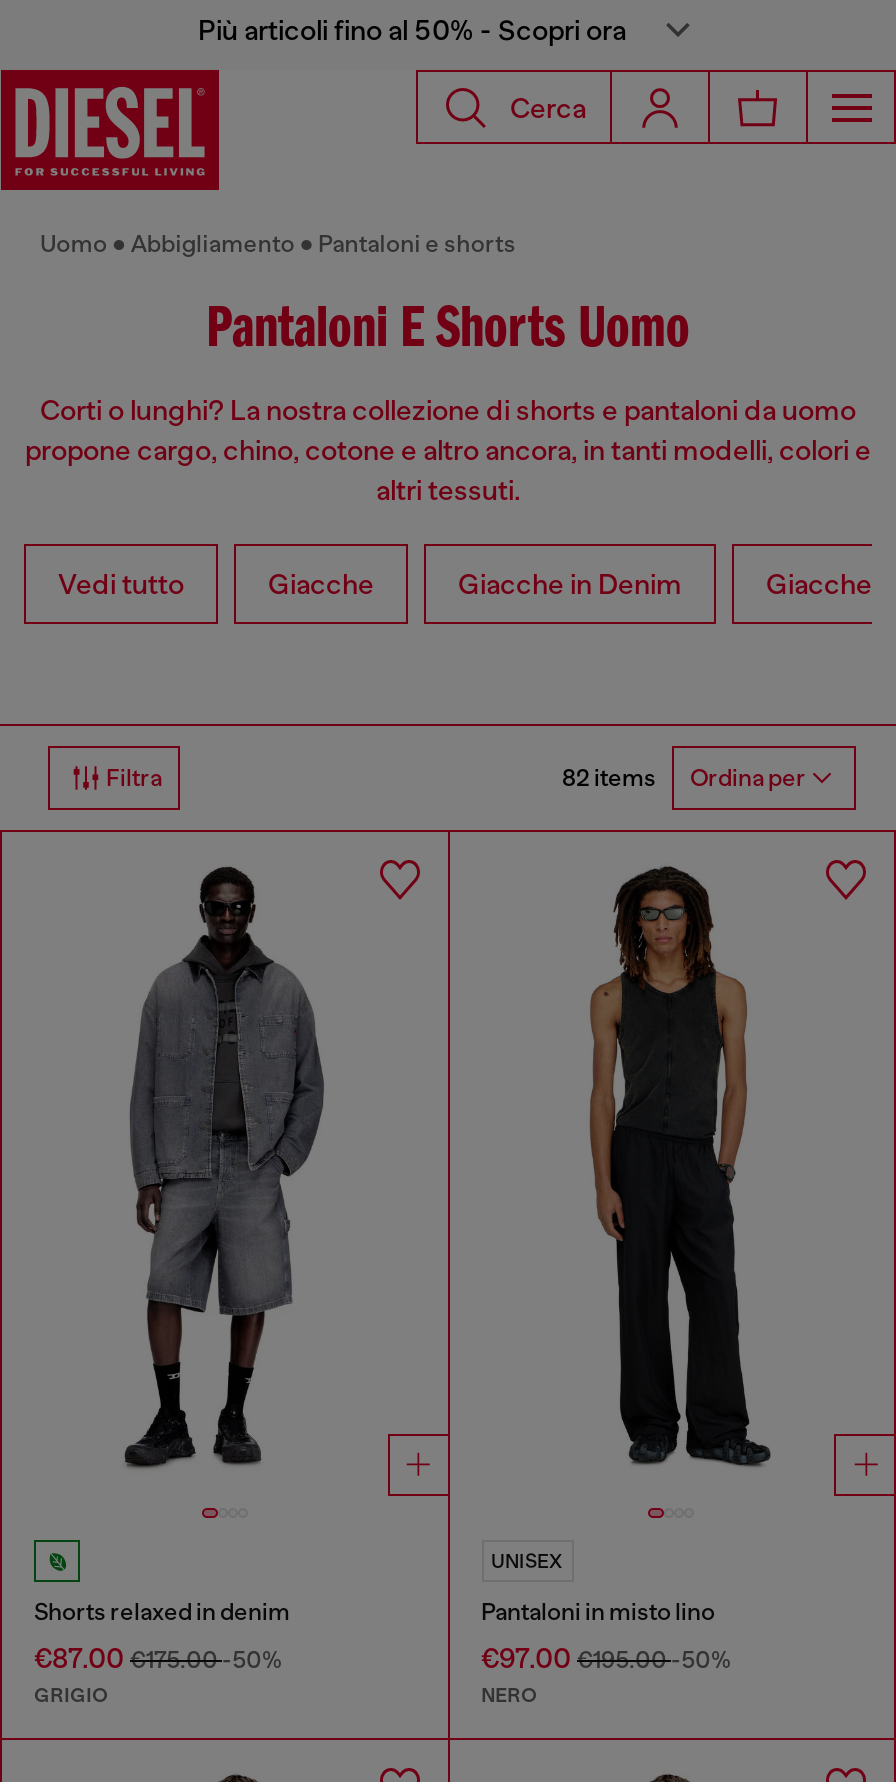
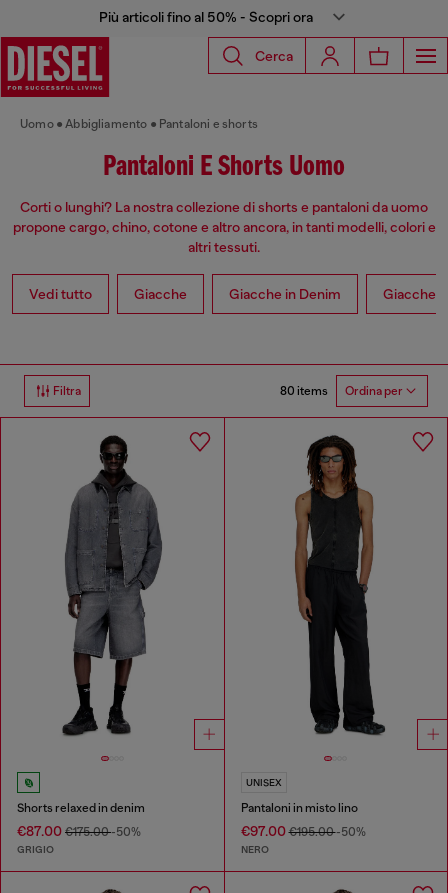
- 82 items Ordina per
+ 80 items Ordina per
